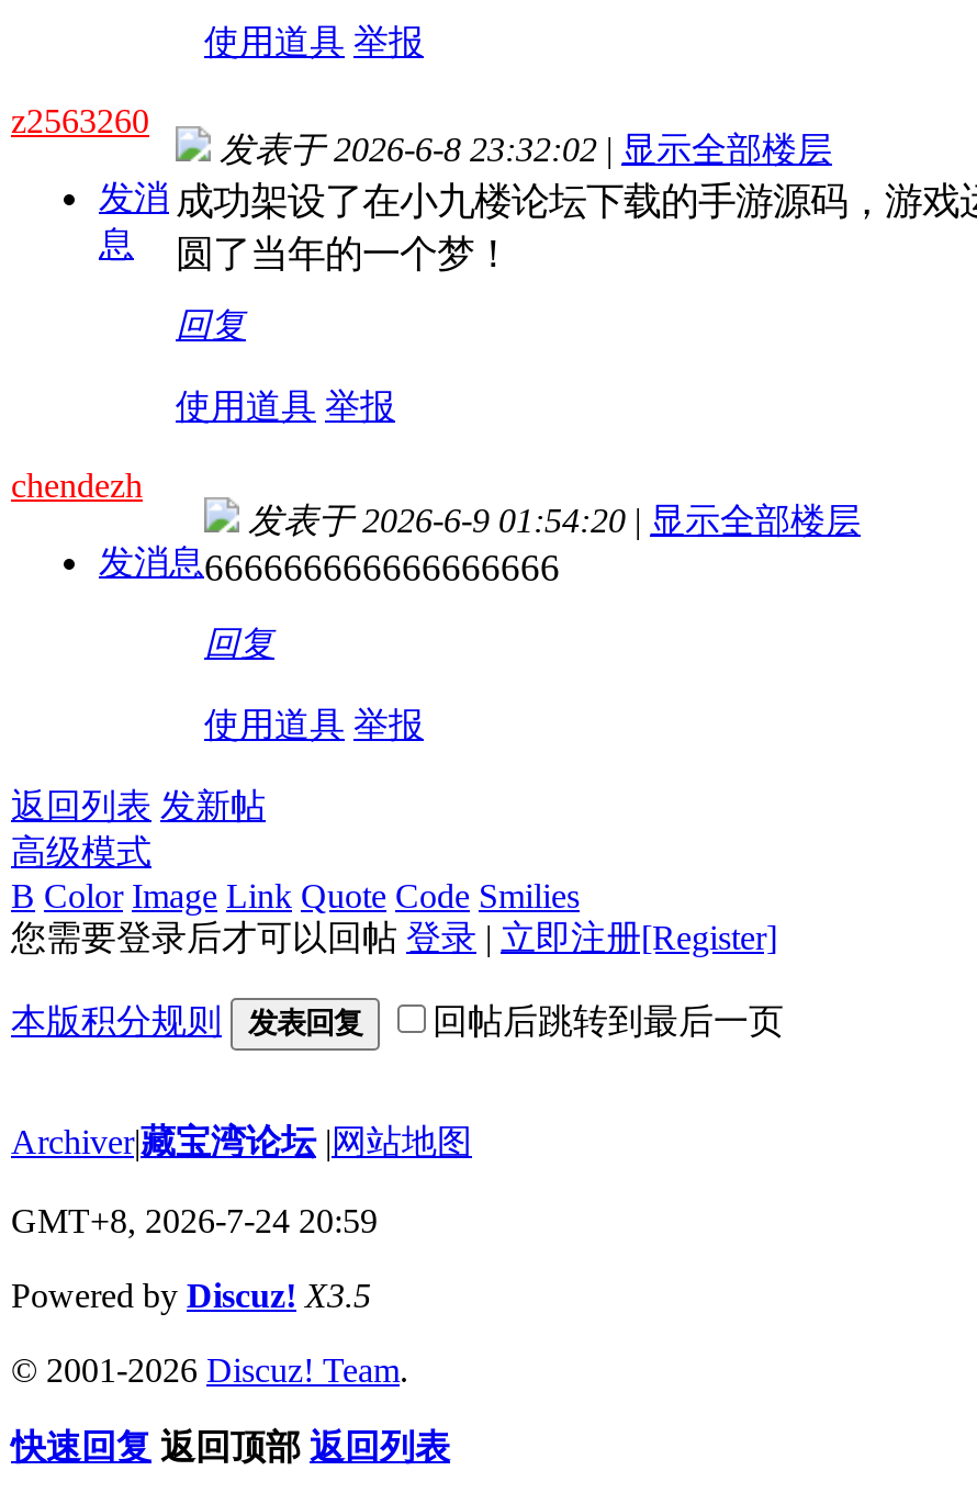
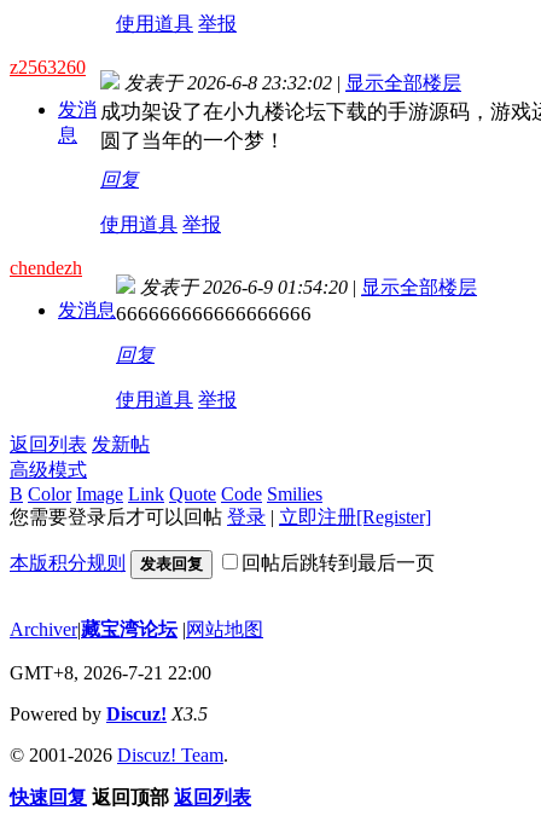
- GMT+8, 2026-7-24 20:59
+ GMT+8, 2026-7-21 22:00
